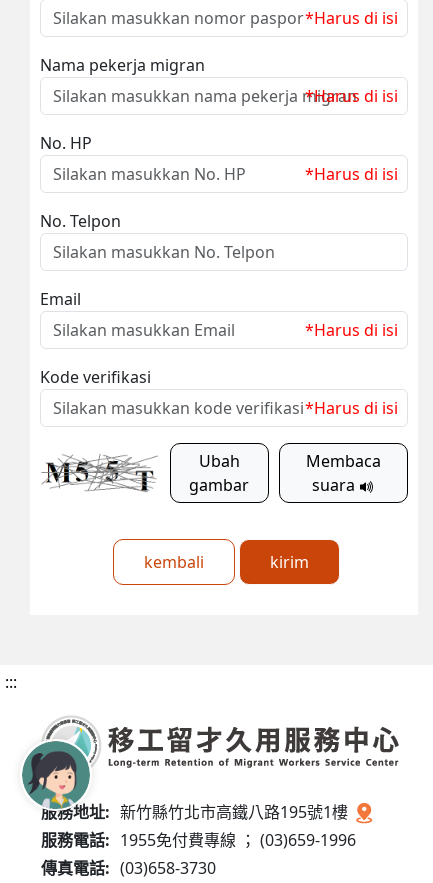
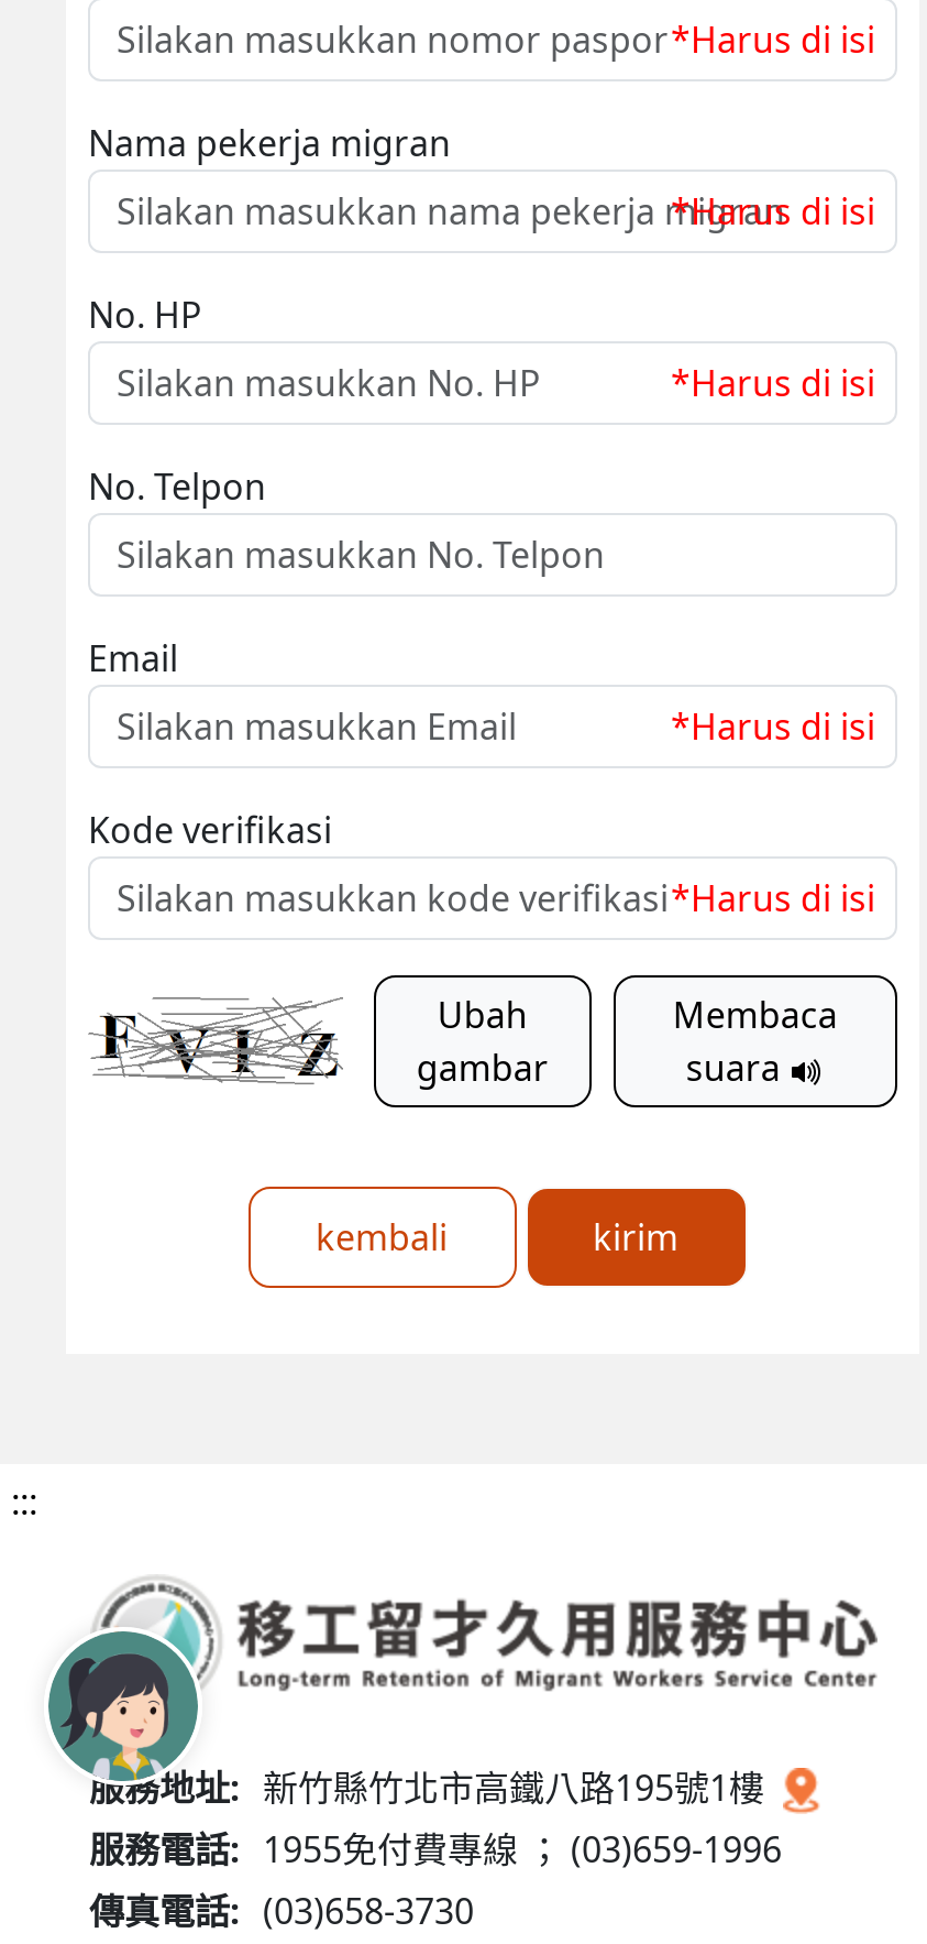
- [image]
+ [image]
